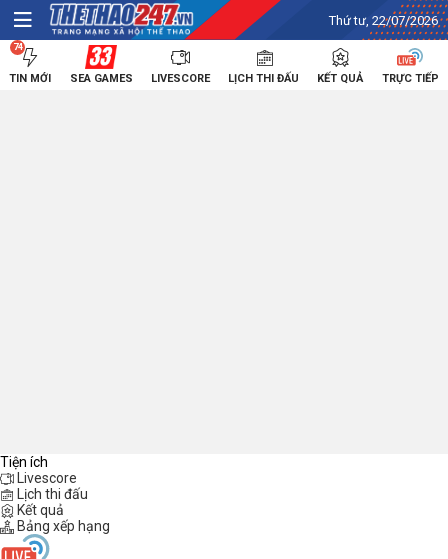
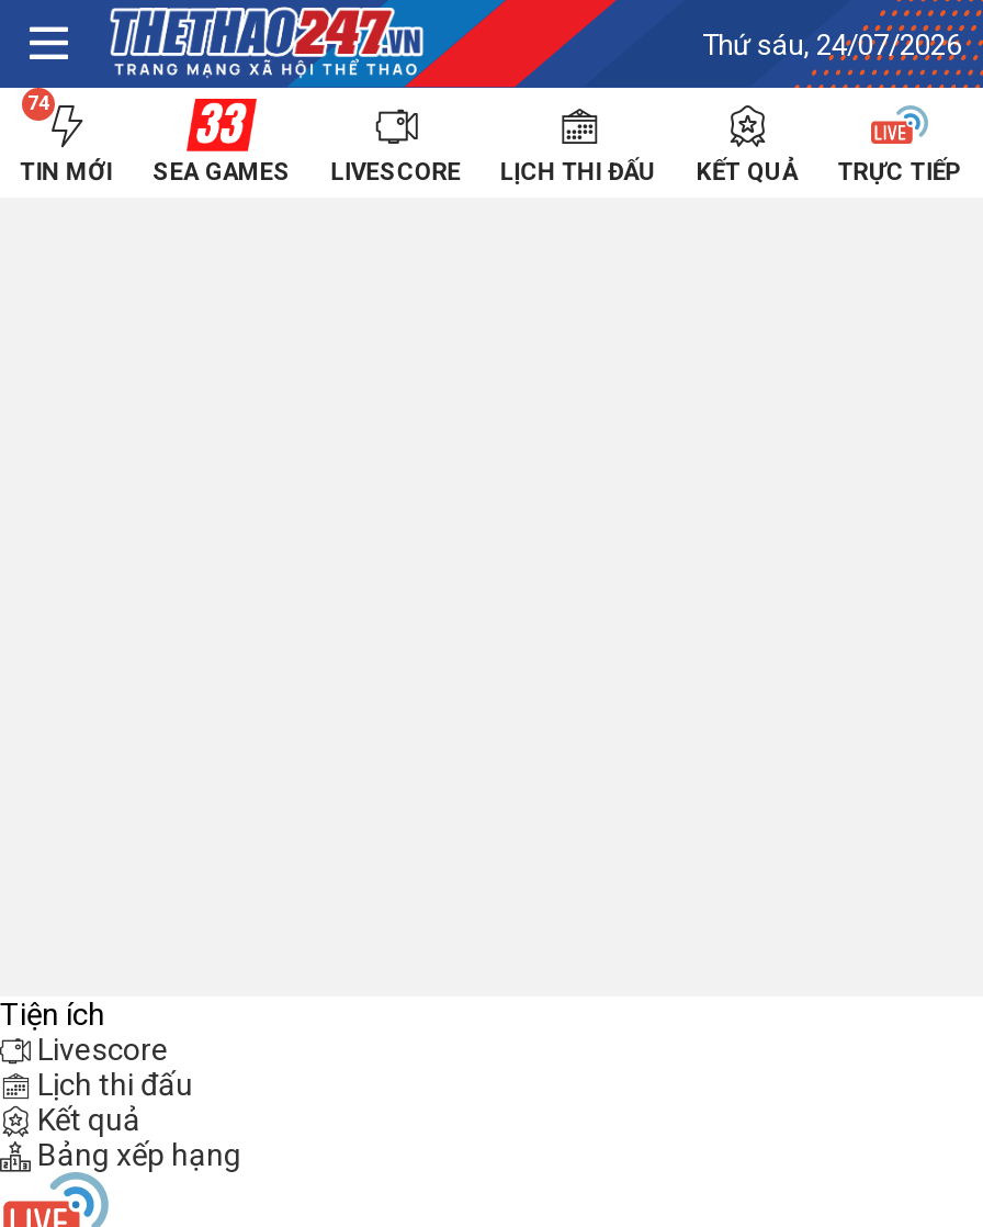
- Thứ tư, 22/07/2026
+ Thứ sáu, 24/07/2026
